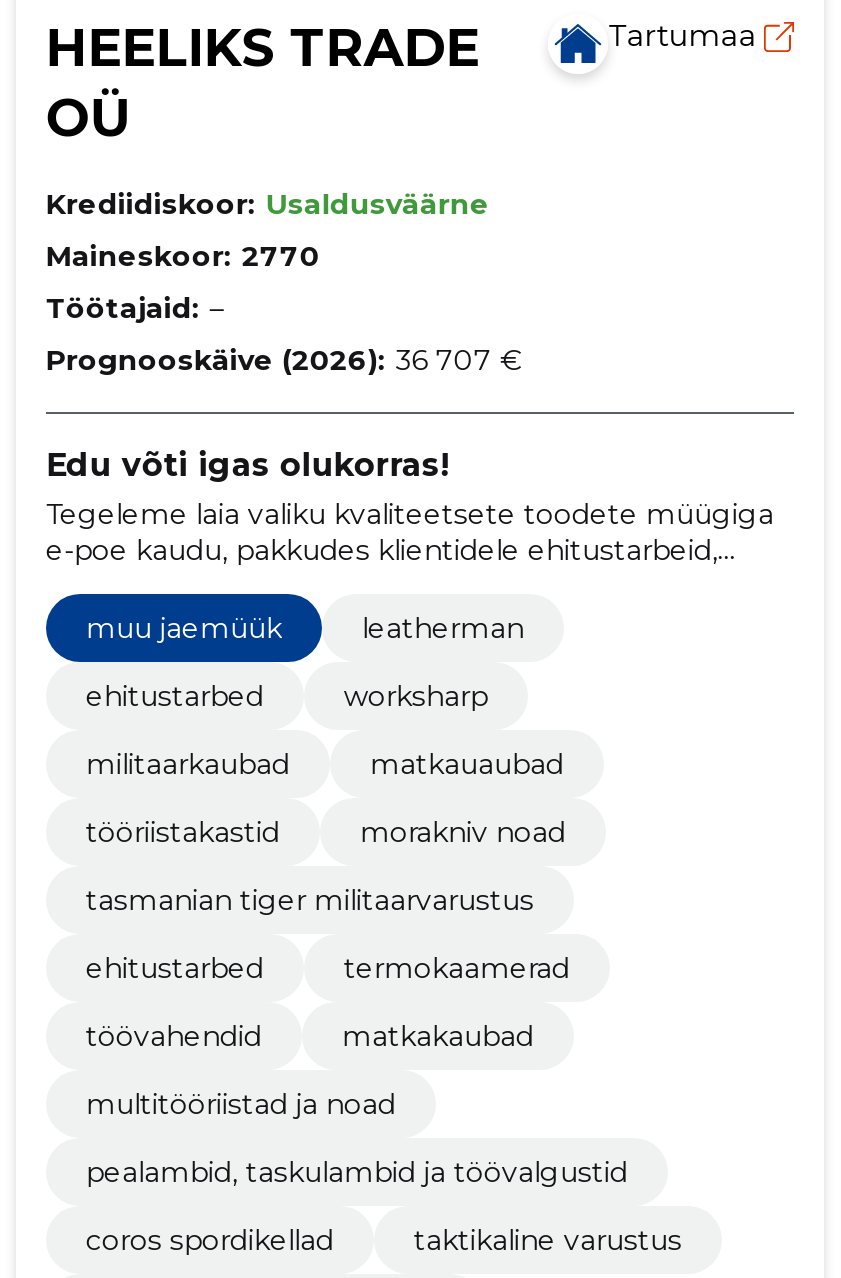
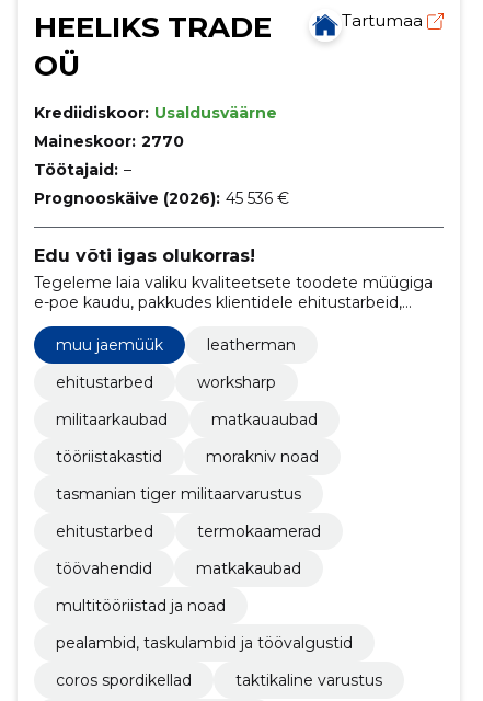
- Prognooskäive (2026): 36 707 €
+ Prognooskäive (2026): 45 536 €
